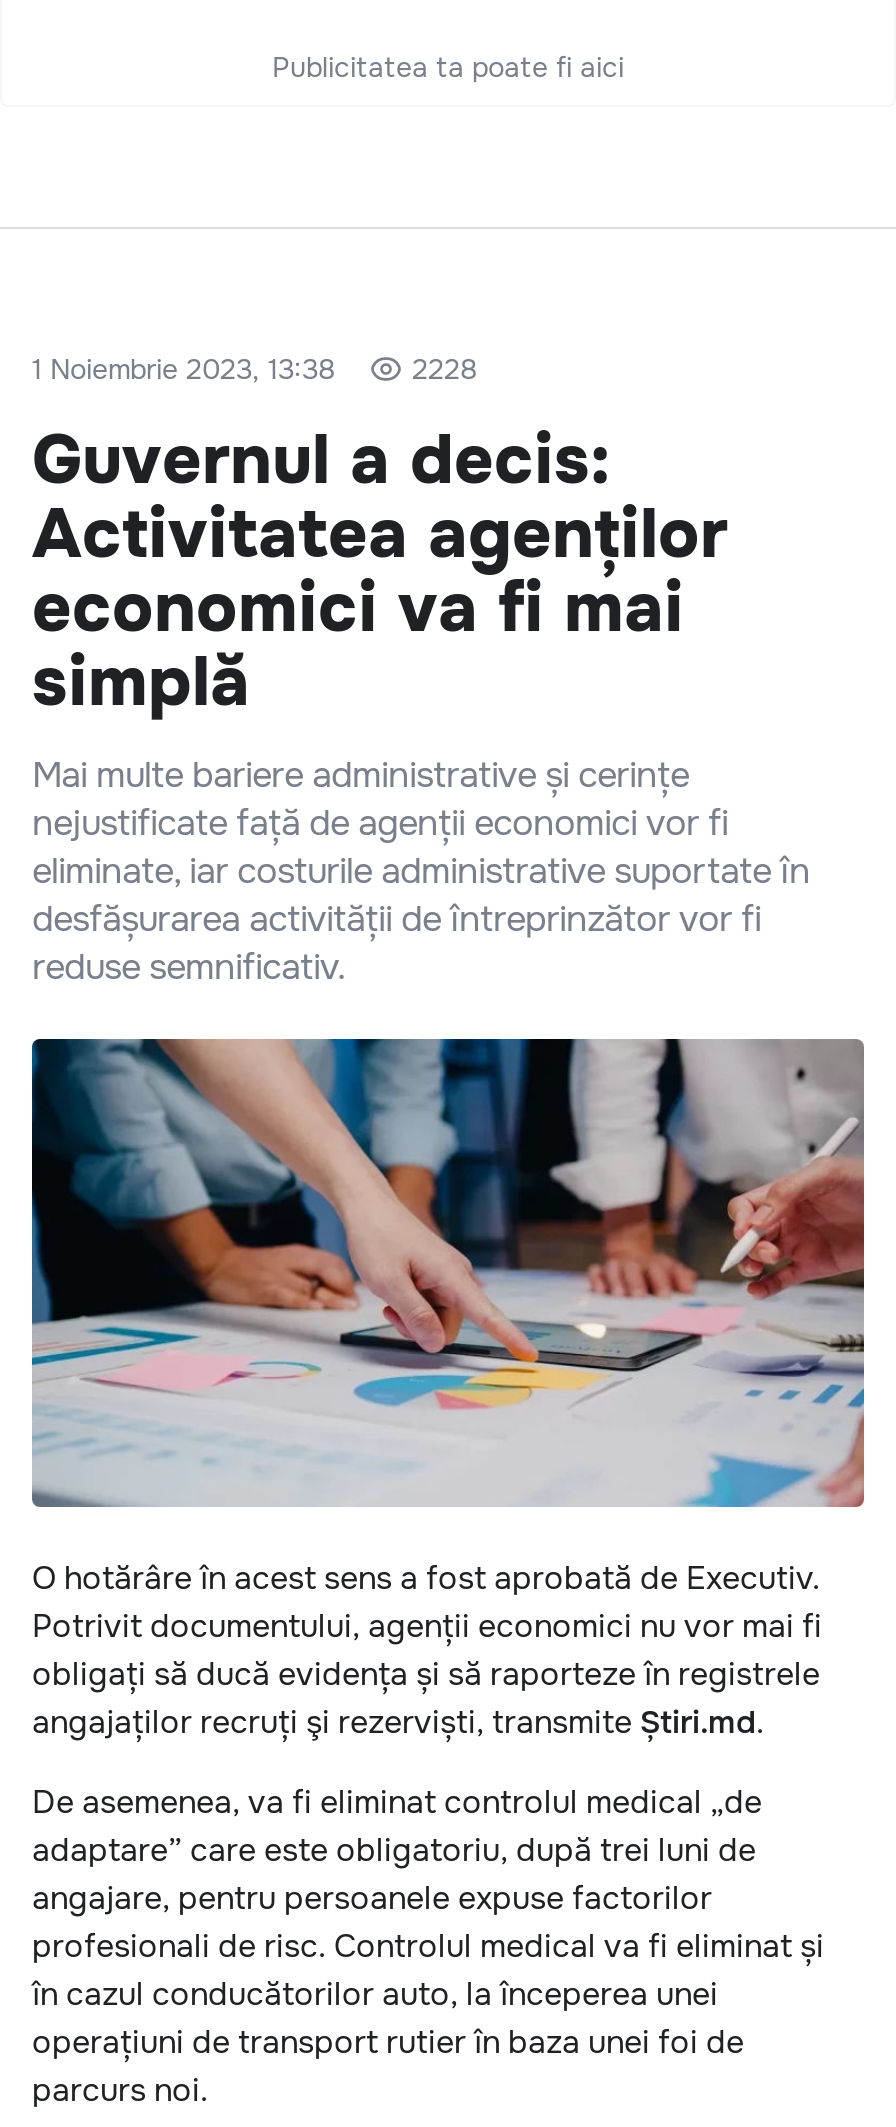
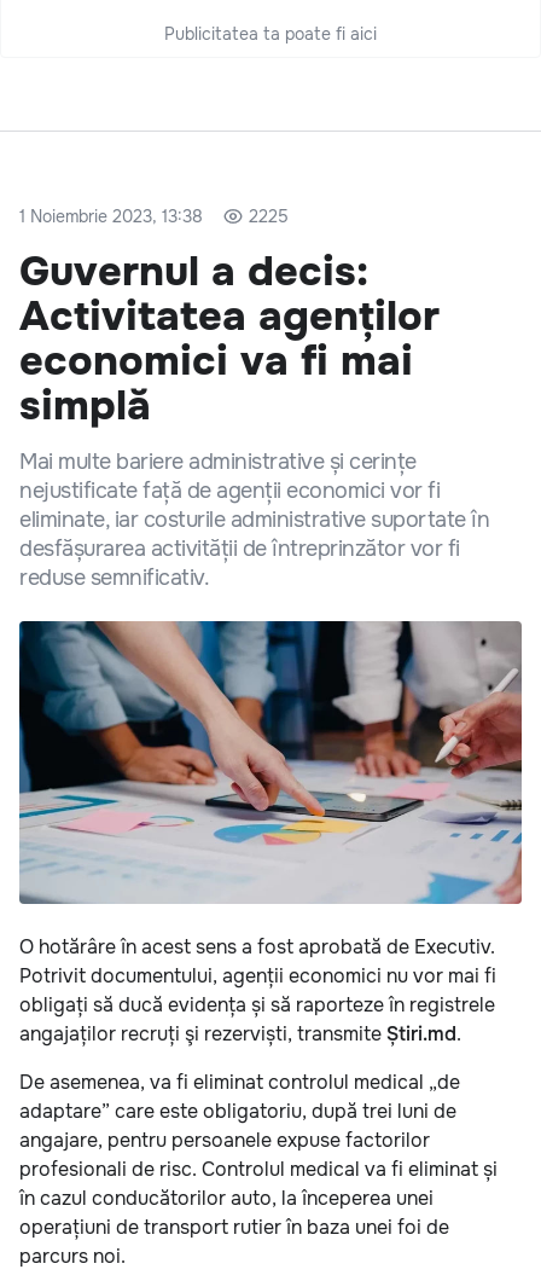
- 2228
+ 2225
